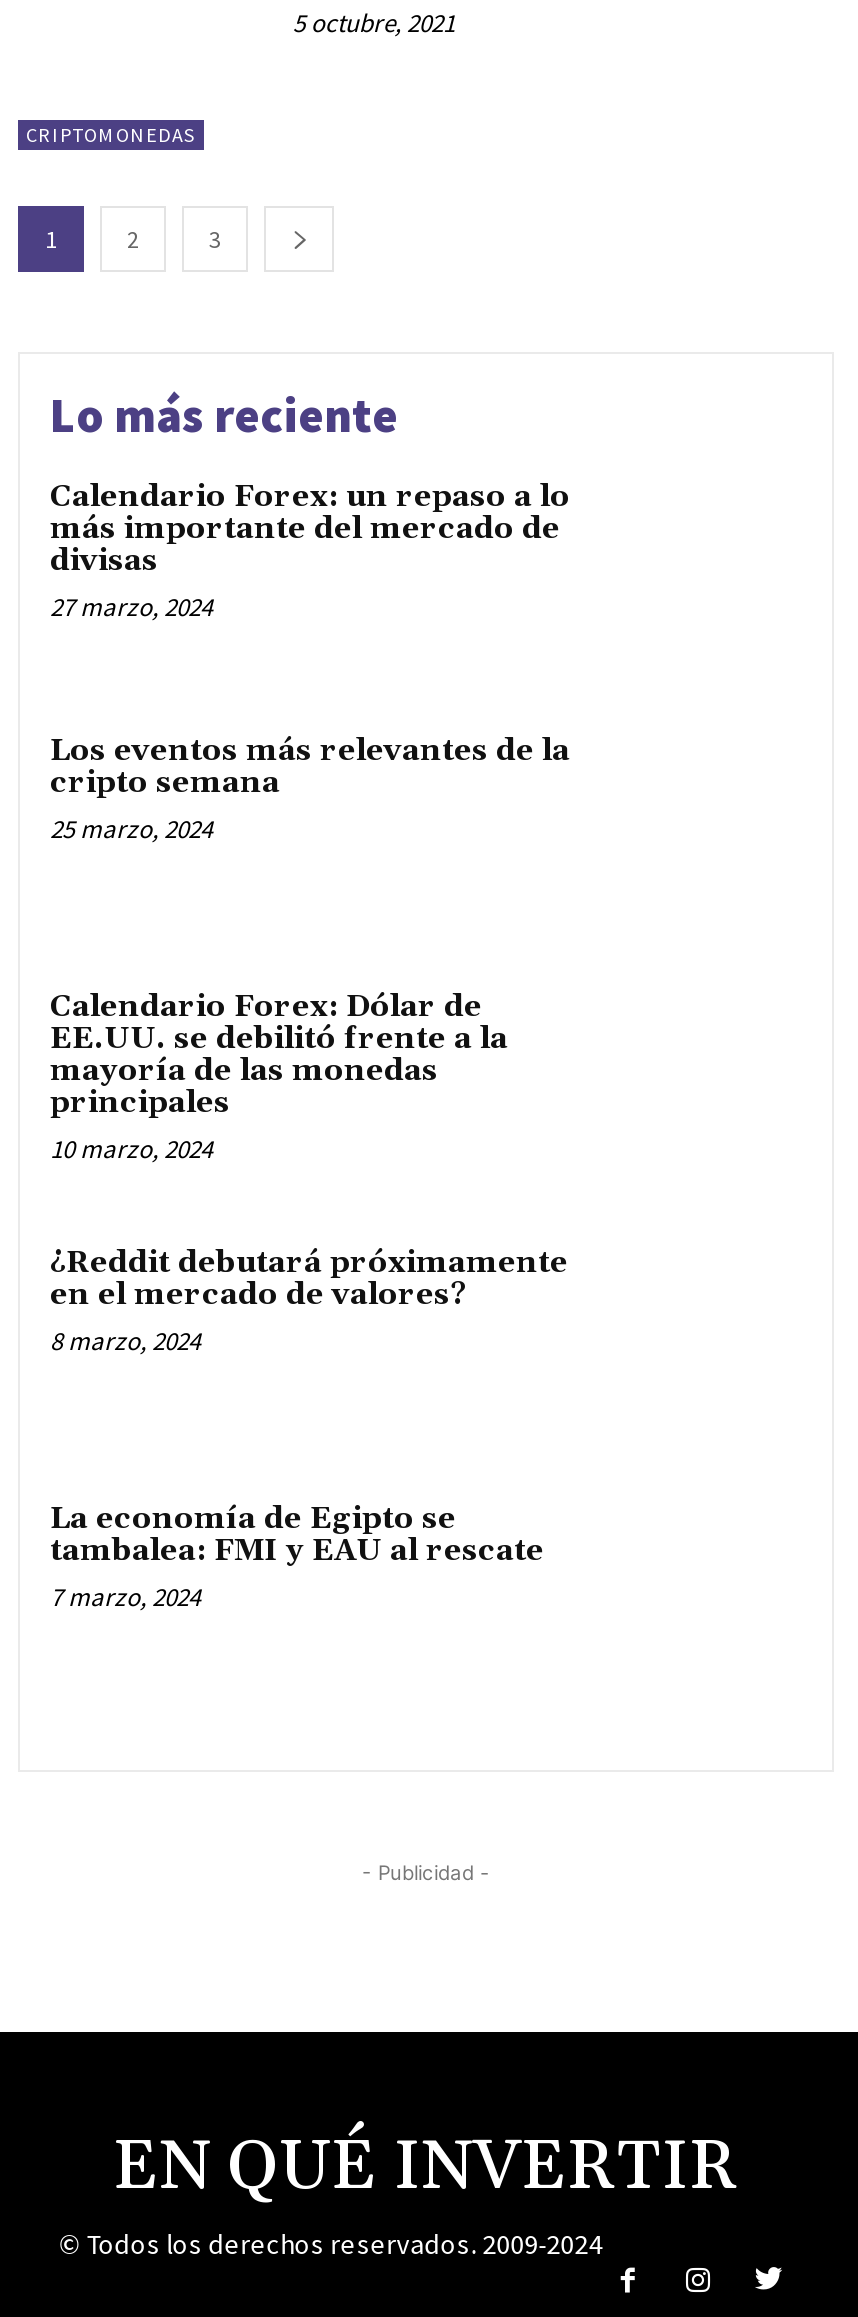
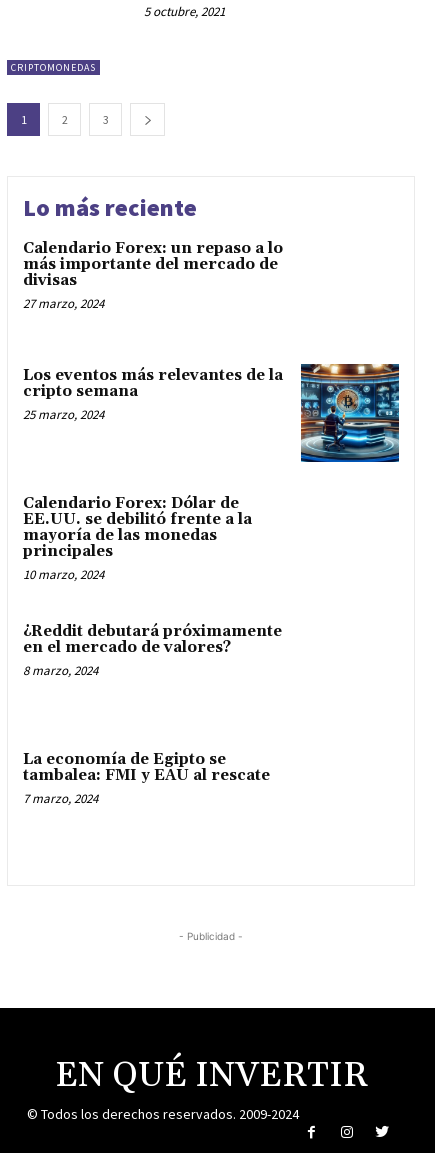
+ [image]
